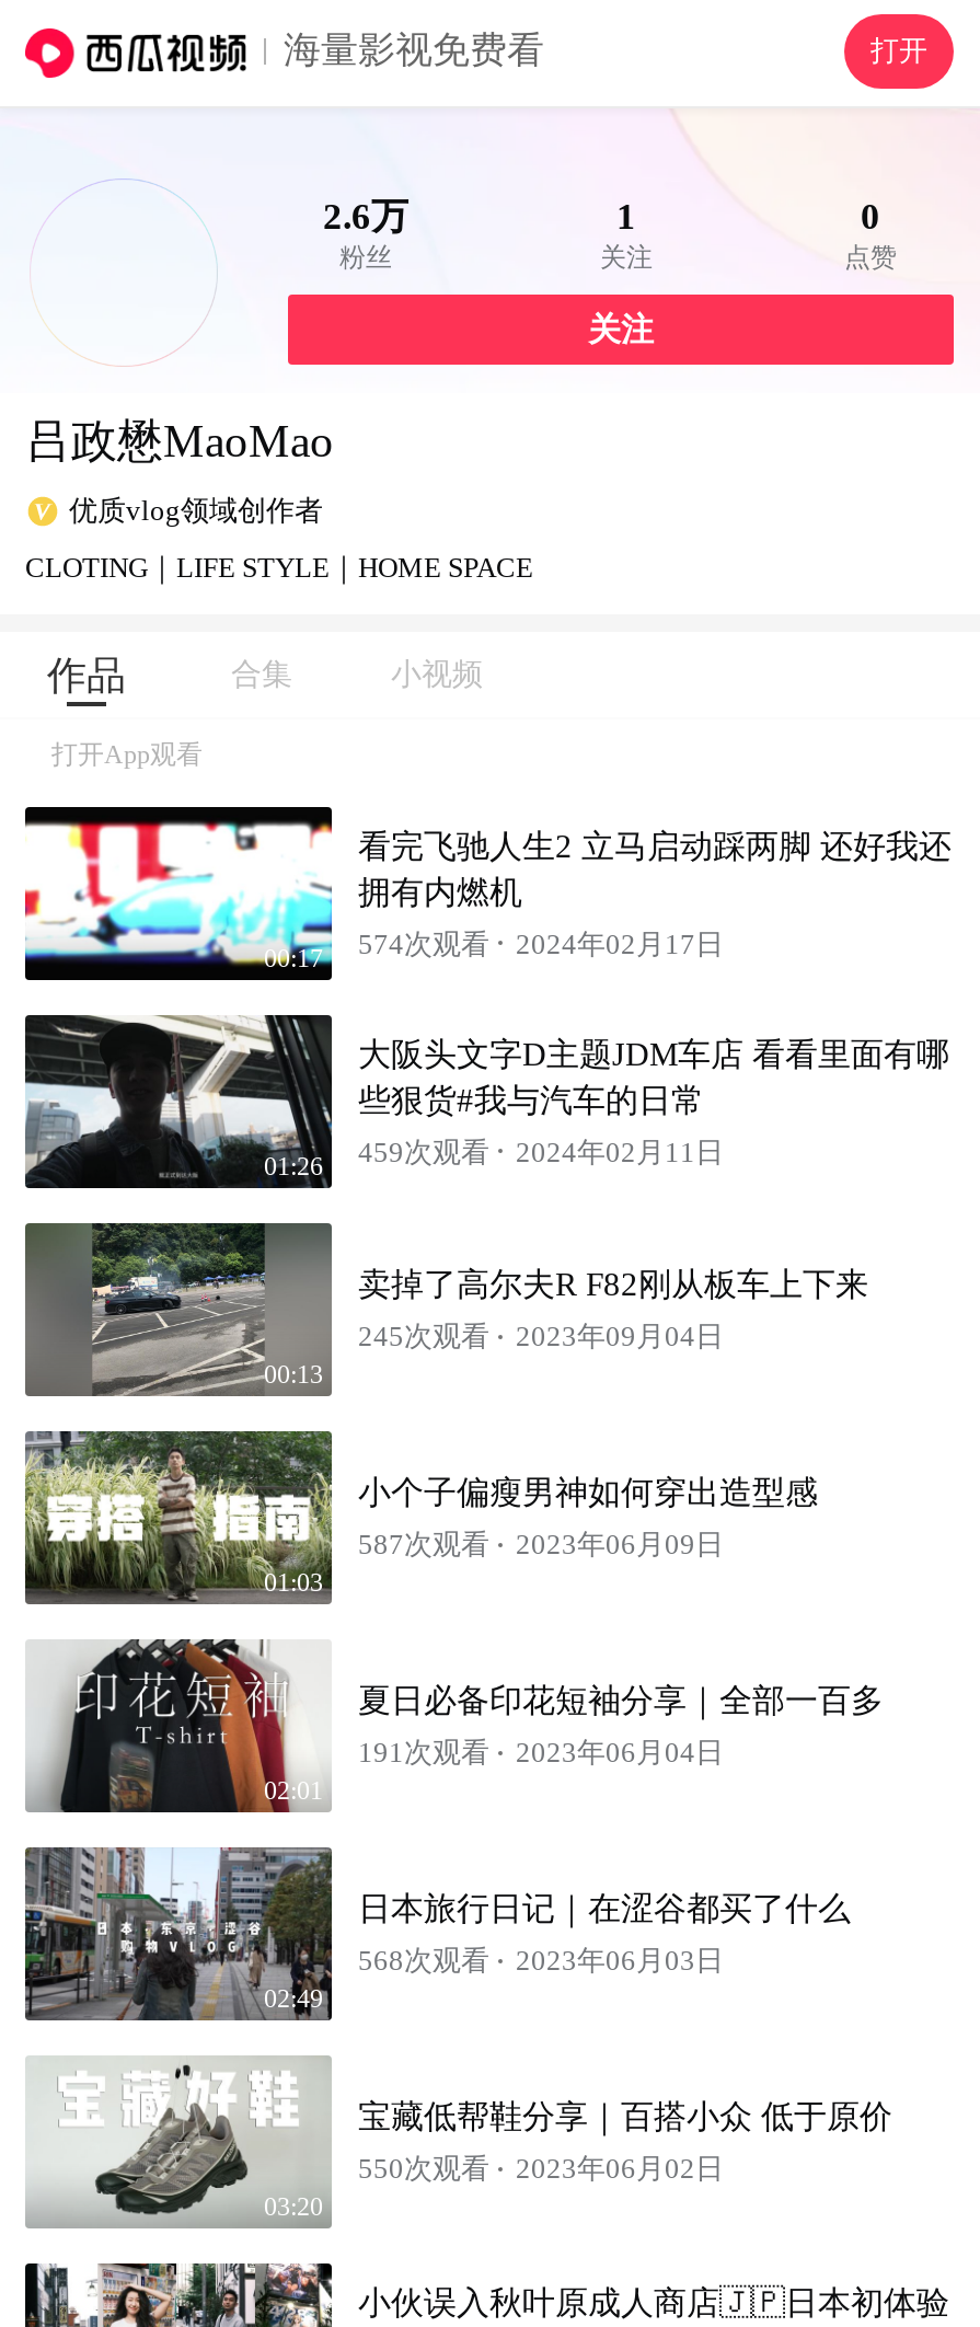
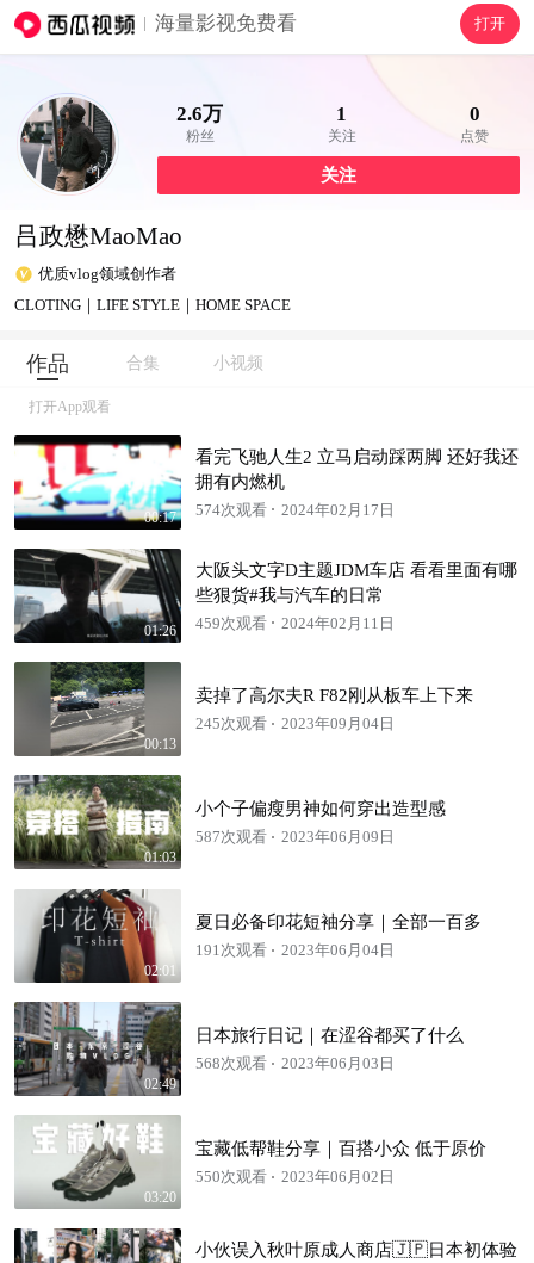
+ [image]
